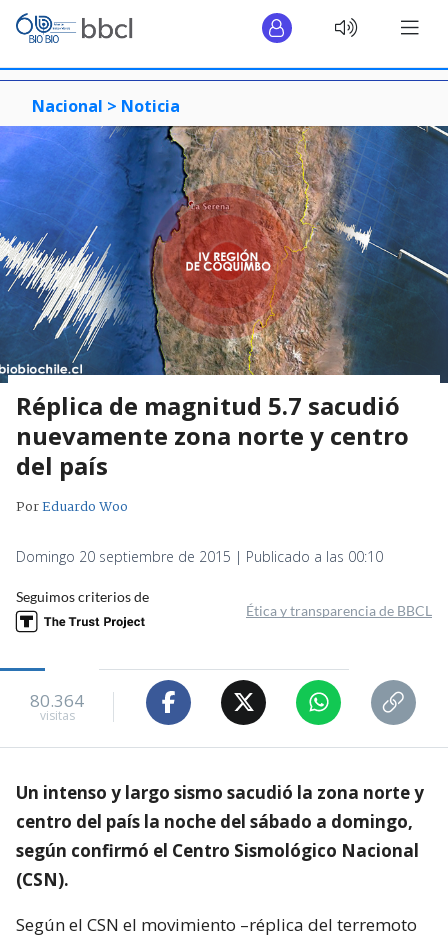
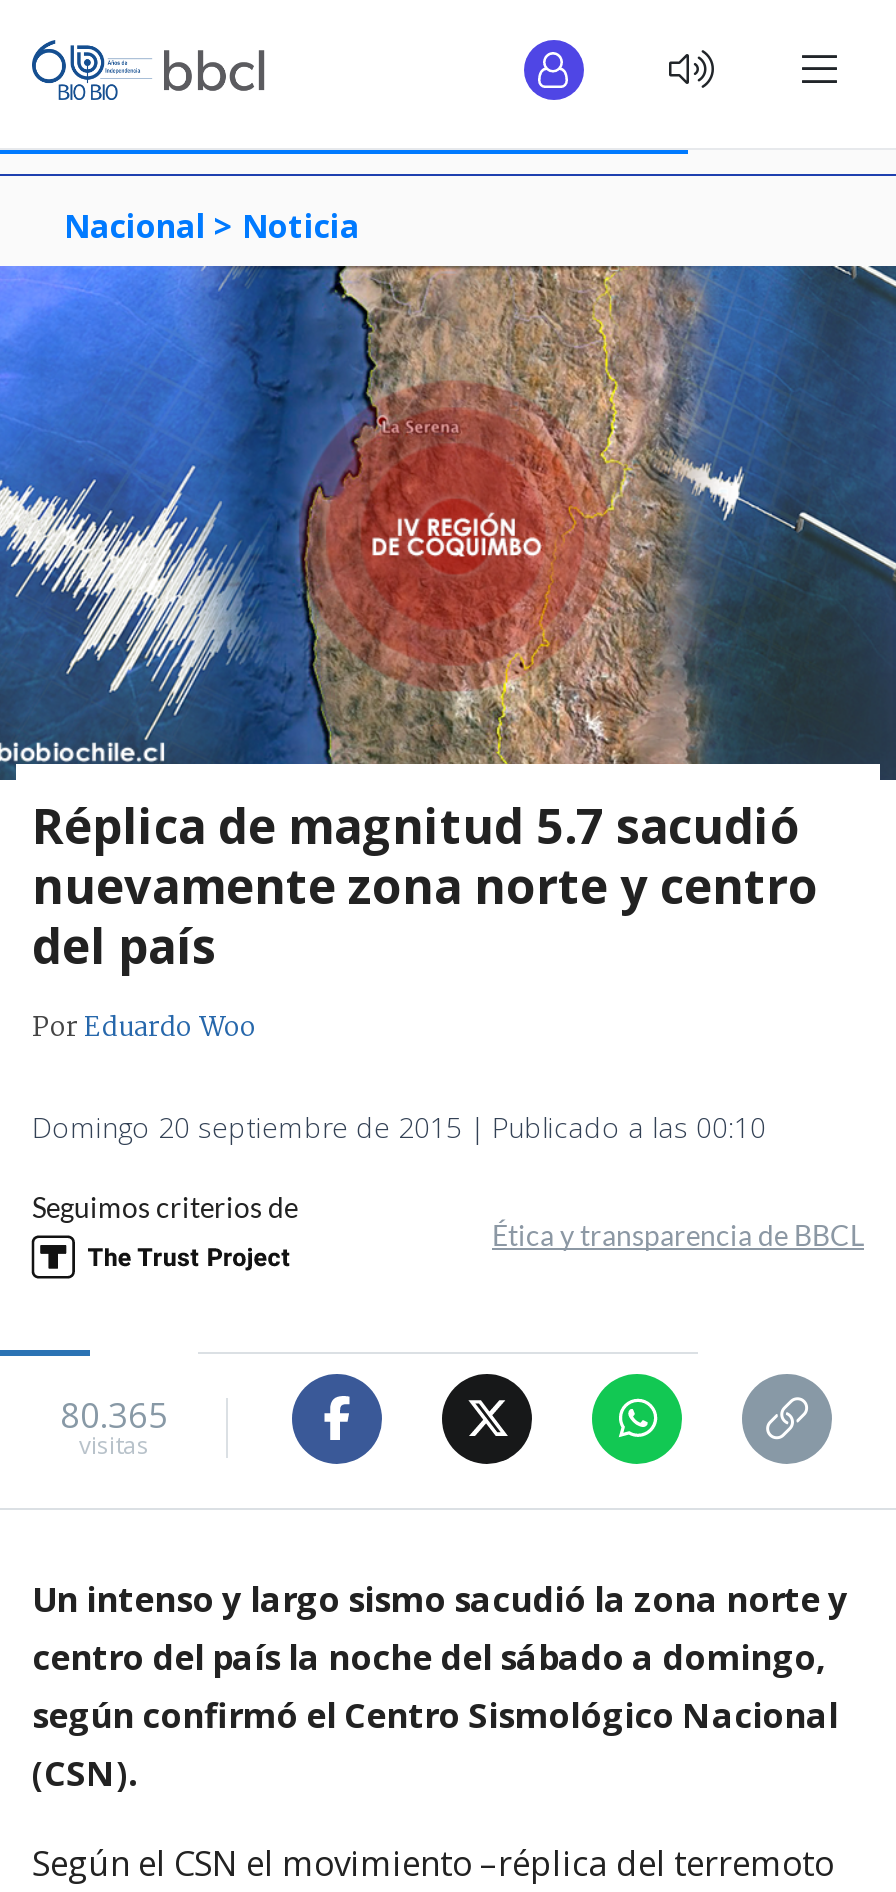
- 80.364
+ 80.365
